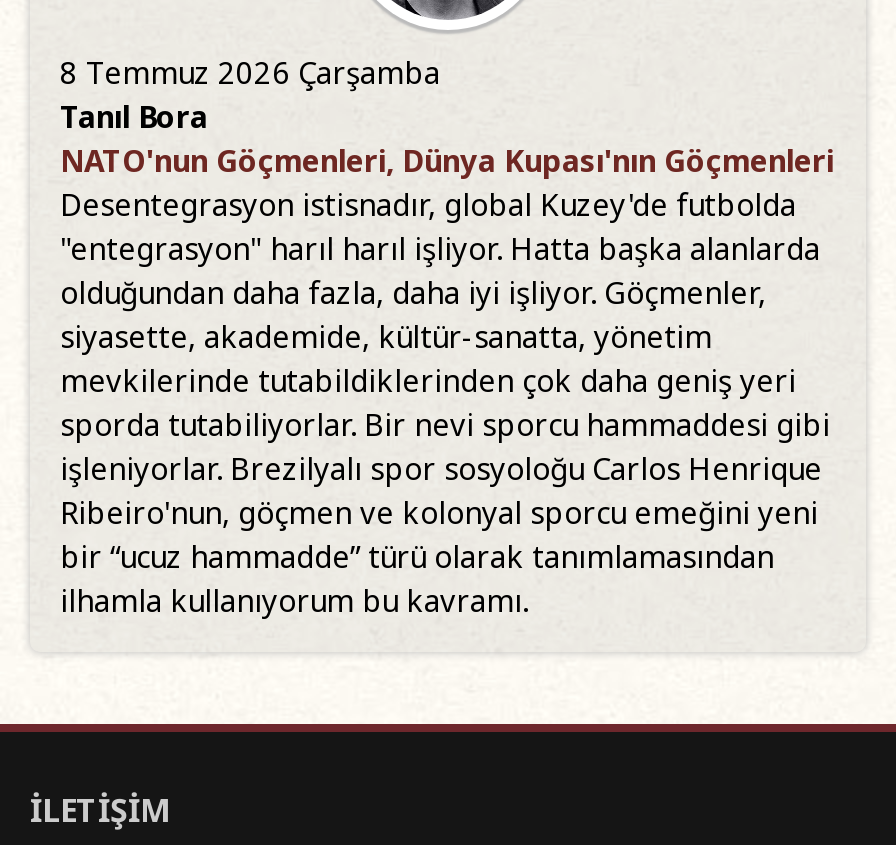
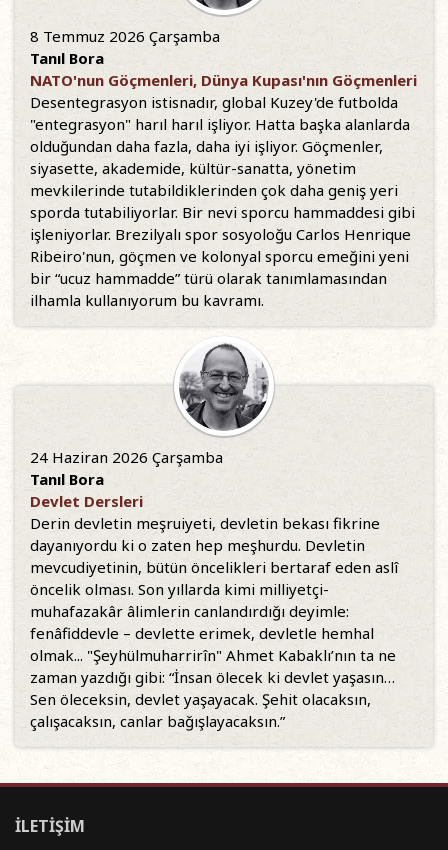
+ [image]
+ 24 Haziran 2026 Çarşamba
+ Tanıl Bora
+ Devlet Dersleri
+ Derin devletin meşruiyeti, devletin bekası fikrine
+ dayanıyordu ki o zaten hep meşhurdu. Devletin
+ mevcudiyetinin, bütün öncelikleri bertaraf eden aslî
+ öncelik olması. Son yıllarda kimi milliyetçi-
+ muhafazakâr âlimlerin canlandırdığı deyimle:
+ fenâfiddevle – devlette erimek, devletle hemhal
+ olmak... "Şeyhülmuharrirîn" Ahmet Kabaklı’nın ta ne
+ zaman yazdığı gibi: “İnsan ölecek ki devlet yaşasın…
+ Sen öleceksin, devlet yaşayacak. Şehit olacaksın,
+ çalışacaksın, canlar bağışlayacaksın.”
